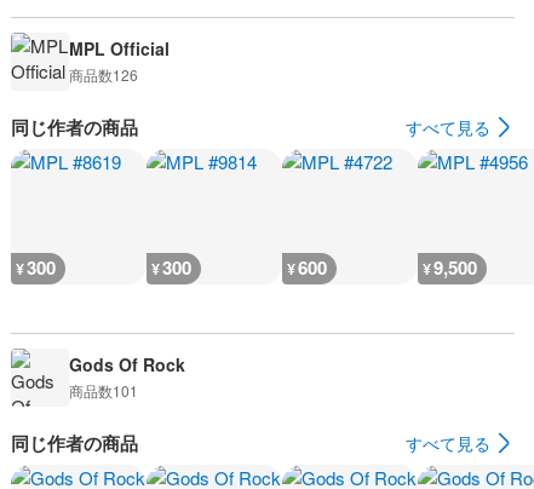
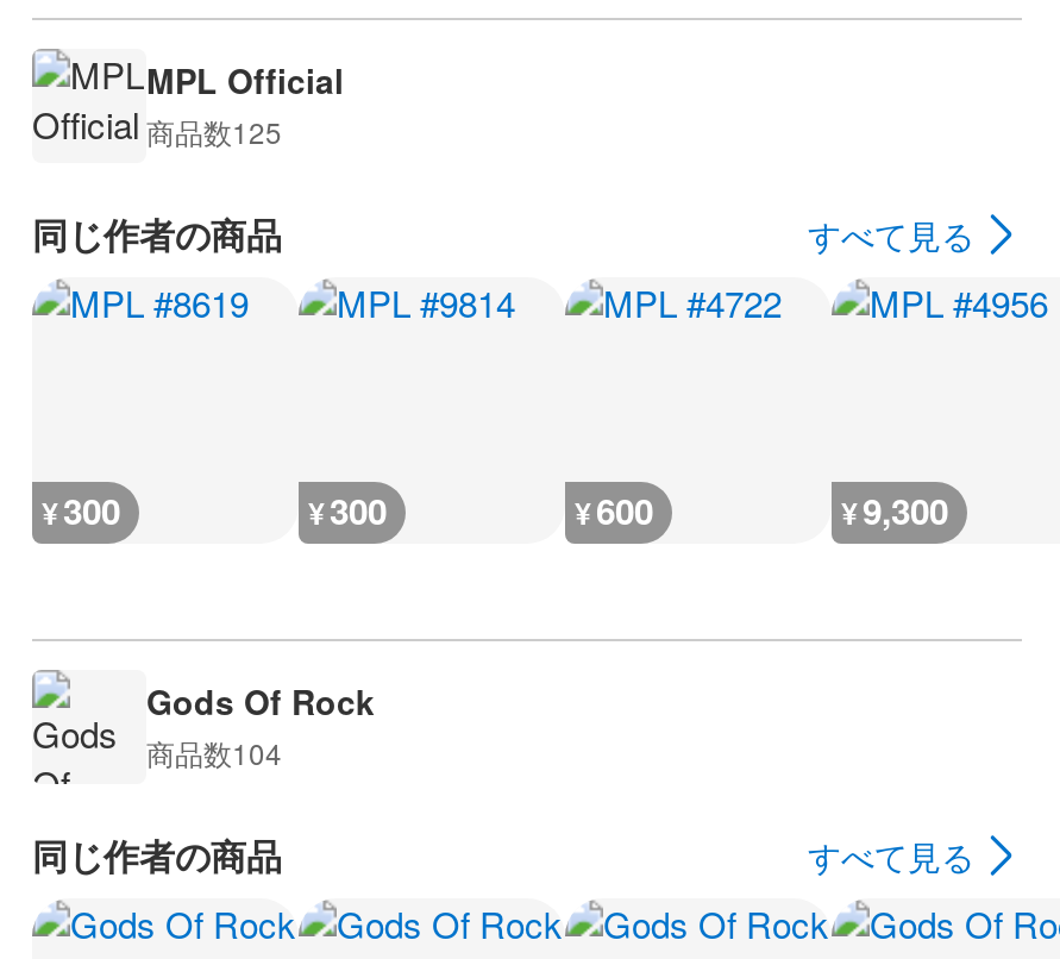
- 商品数126
+ 商品数125

- ¥ 9,500
+ ¥ 9,300

- 商品数101
+ 商品数104
